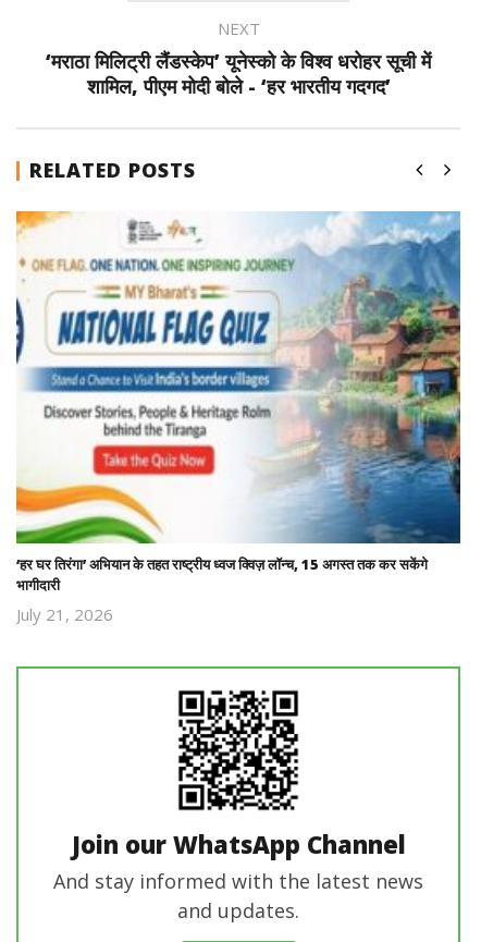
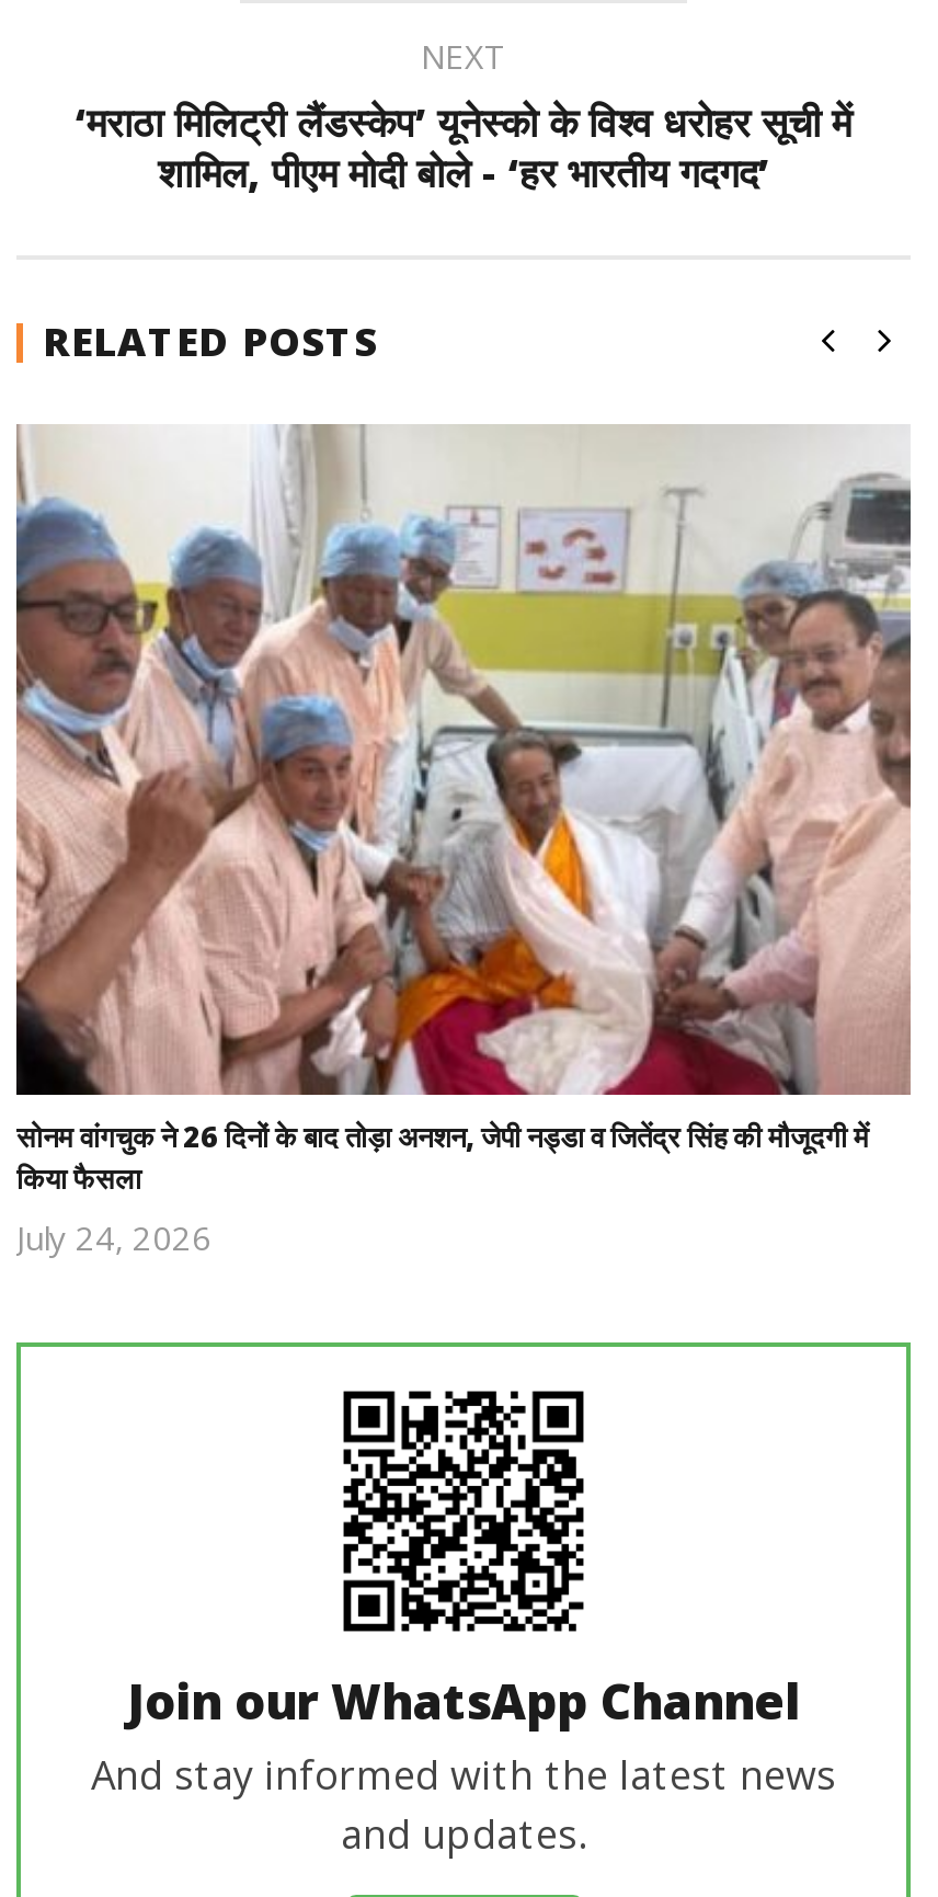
- [image]
- ‘हर घर तिरंगा’ अभियान के तहत राष्ट्रीय ध्वज क्विज़ लॉन्च, 15 अगस्त तक कर सकेंगे
- भागीदारी
- July 21, 2026
+ [image]
+ सोनम वांगचुक ने 26 दिनों के बाद तोड़ा अनशन, जेपी नड्डा व जितेंद्र सिंह की मौजूदगी में
+ किया फैसला
+ July 24, 2026
